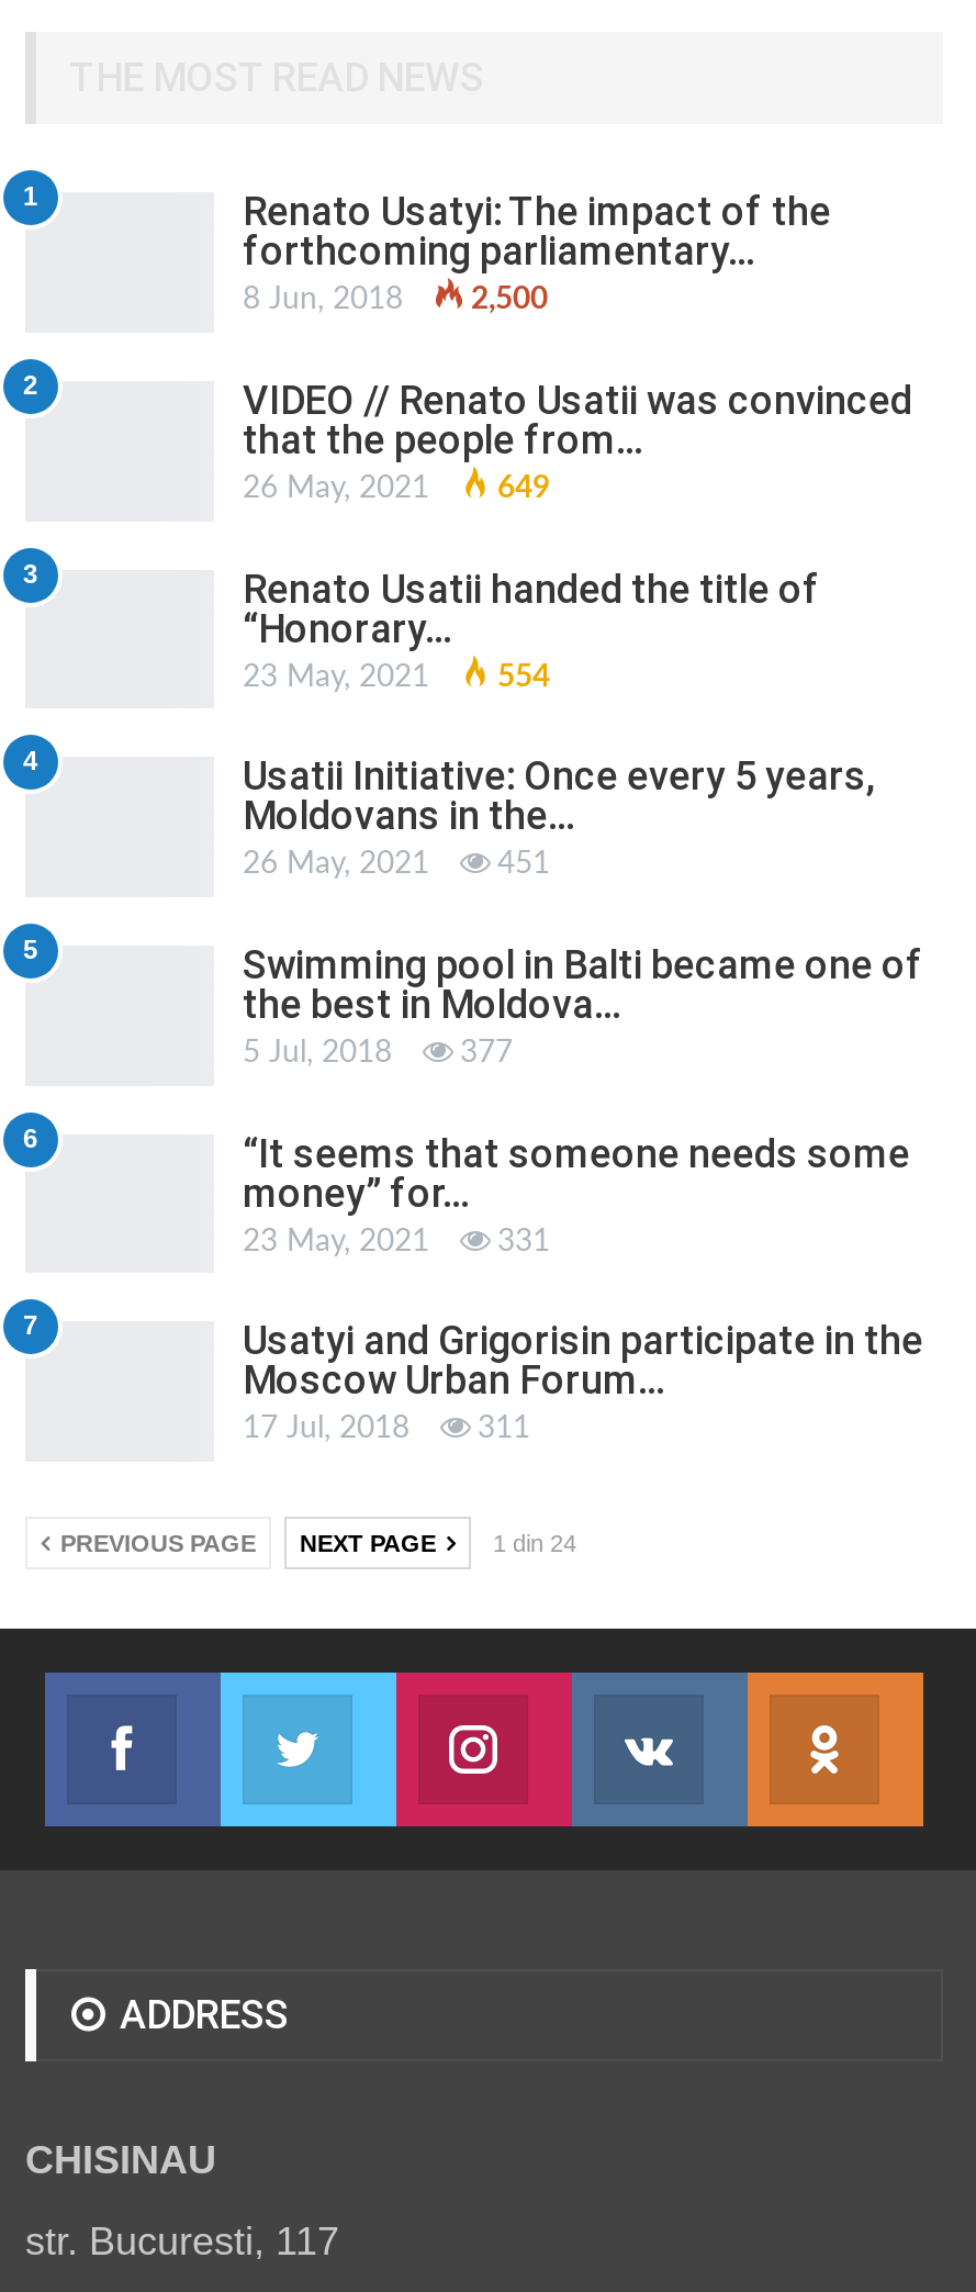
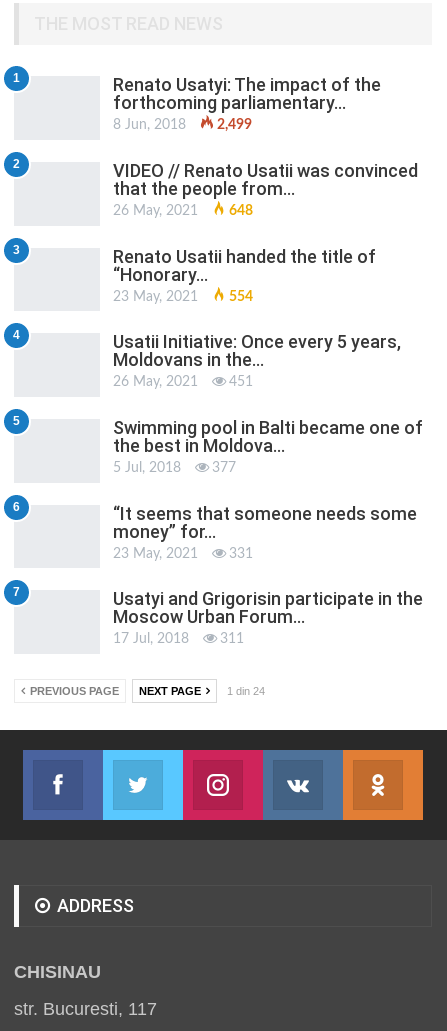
- 2,500
+ 2,499

- 649
+ 648
